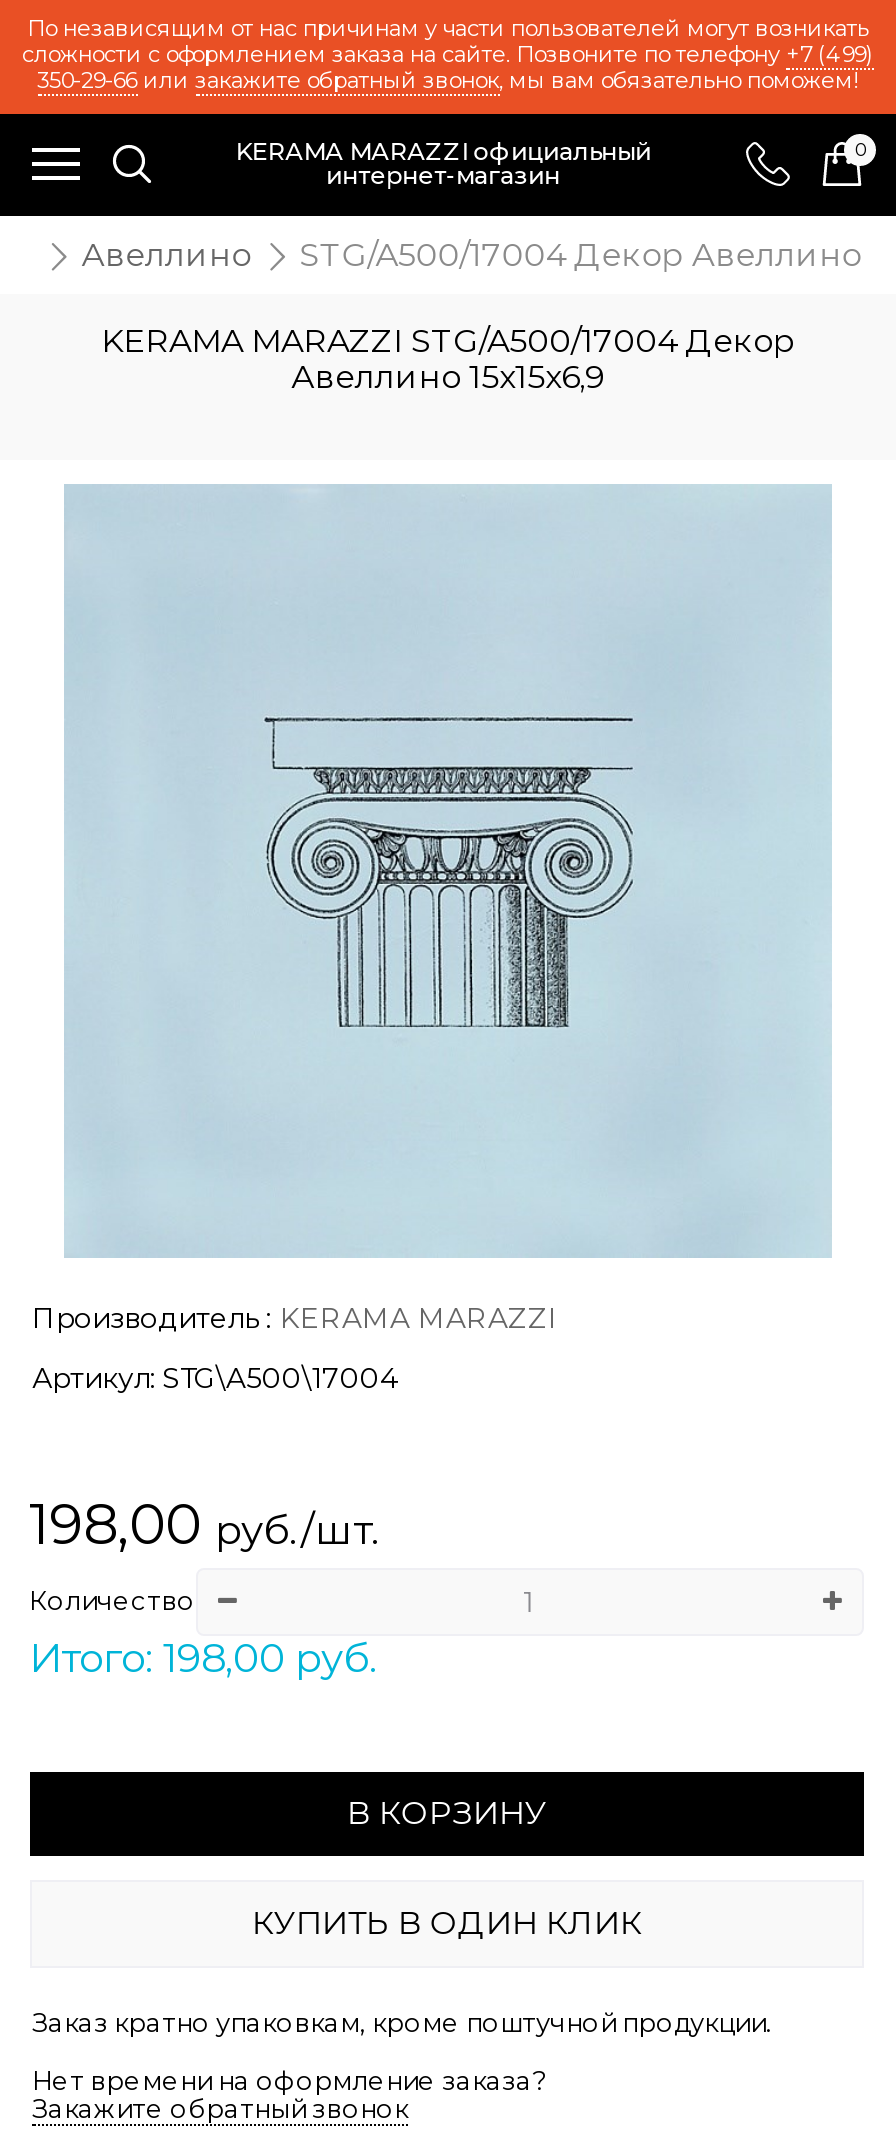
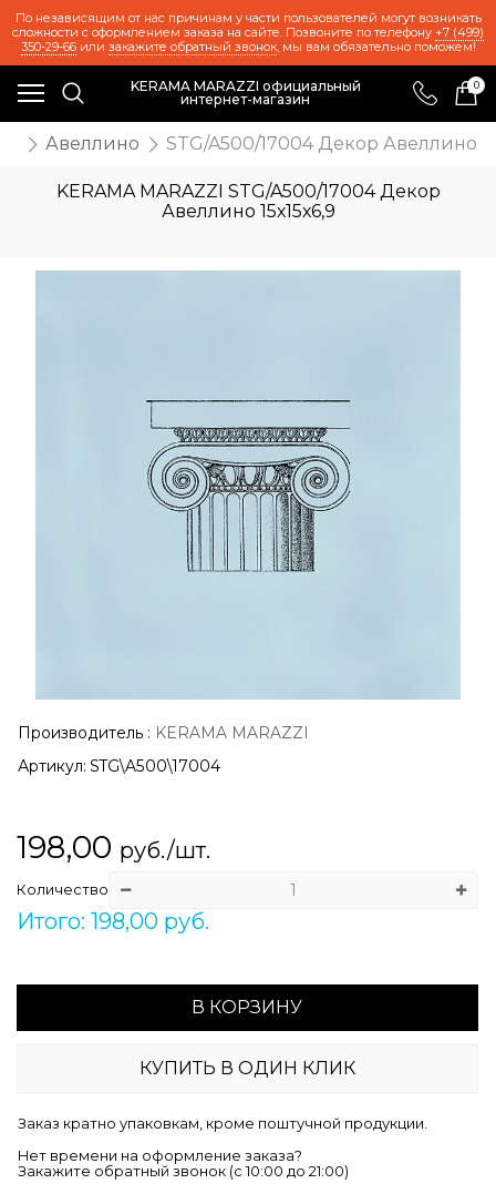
- Закажите обратный звонок
+ Закажите обратный звонок (c 10:00 до 21:00)
